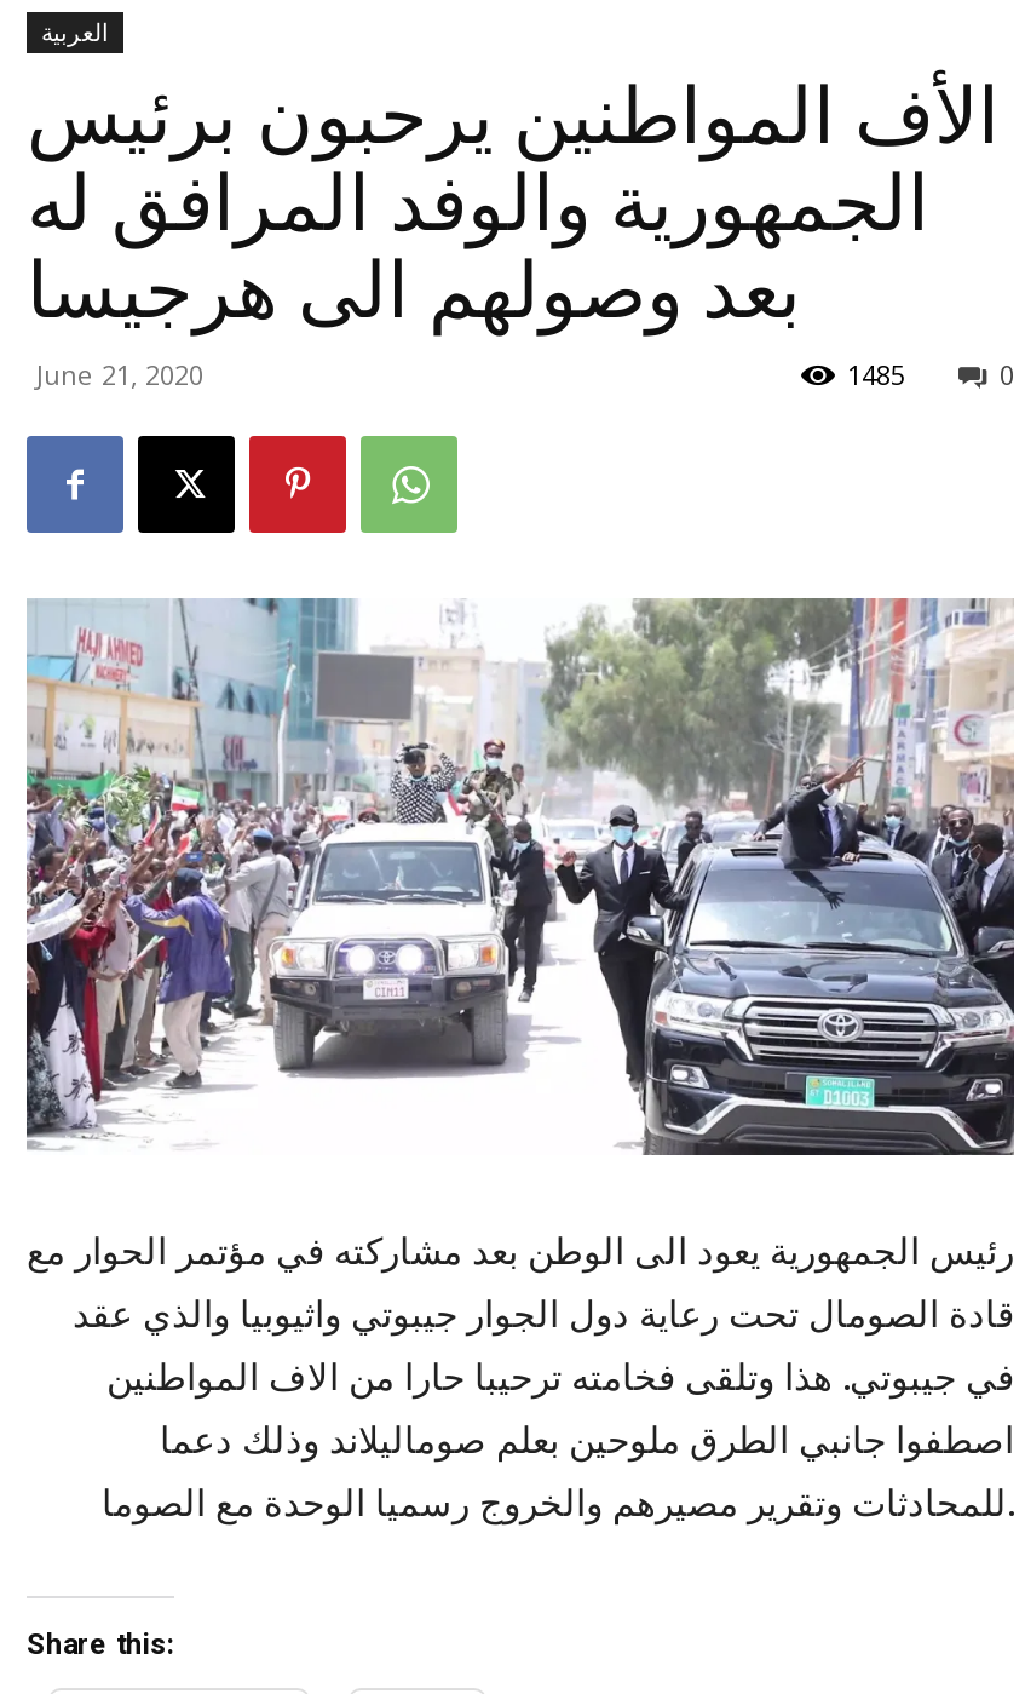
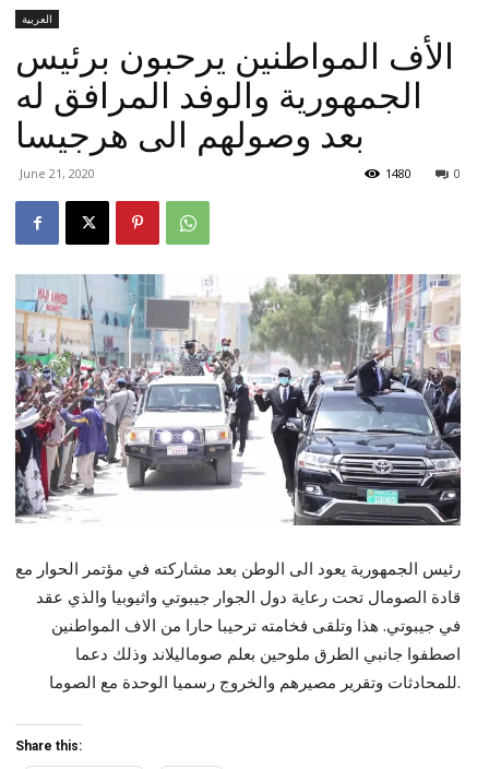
- 1485
+ 1480
